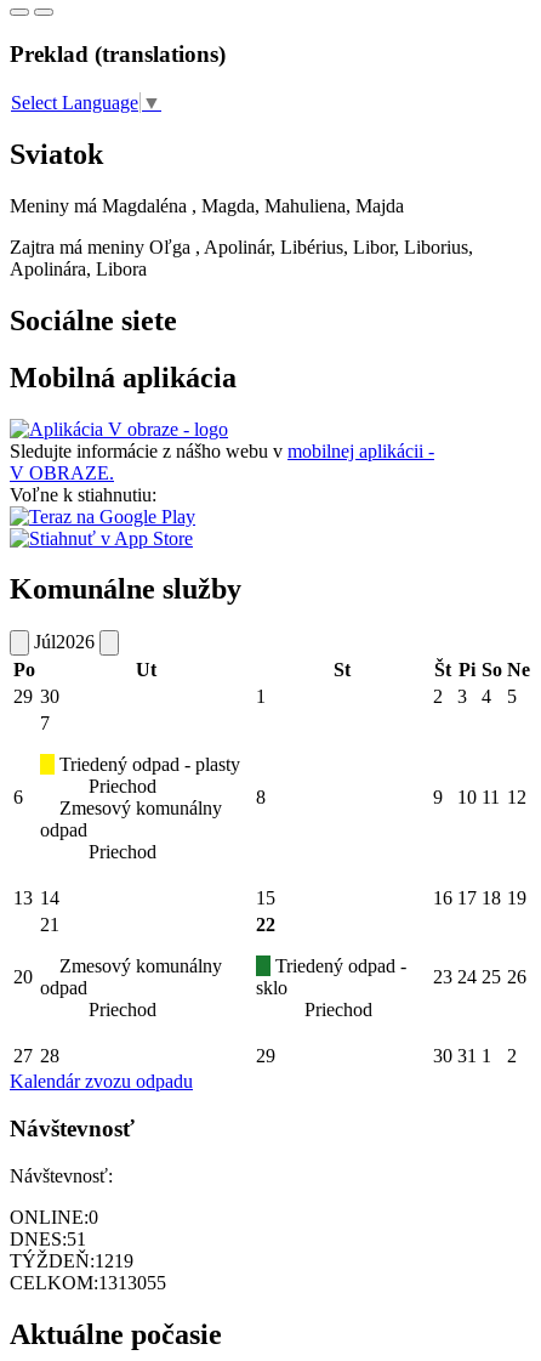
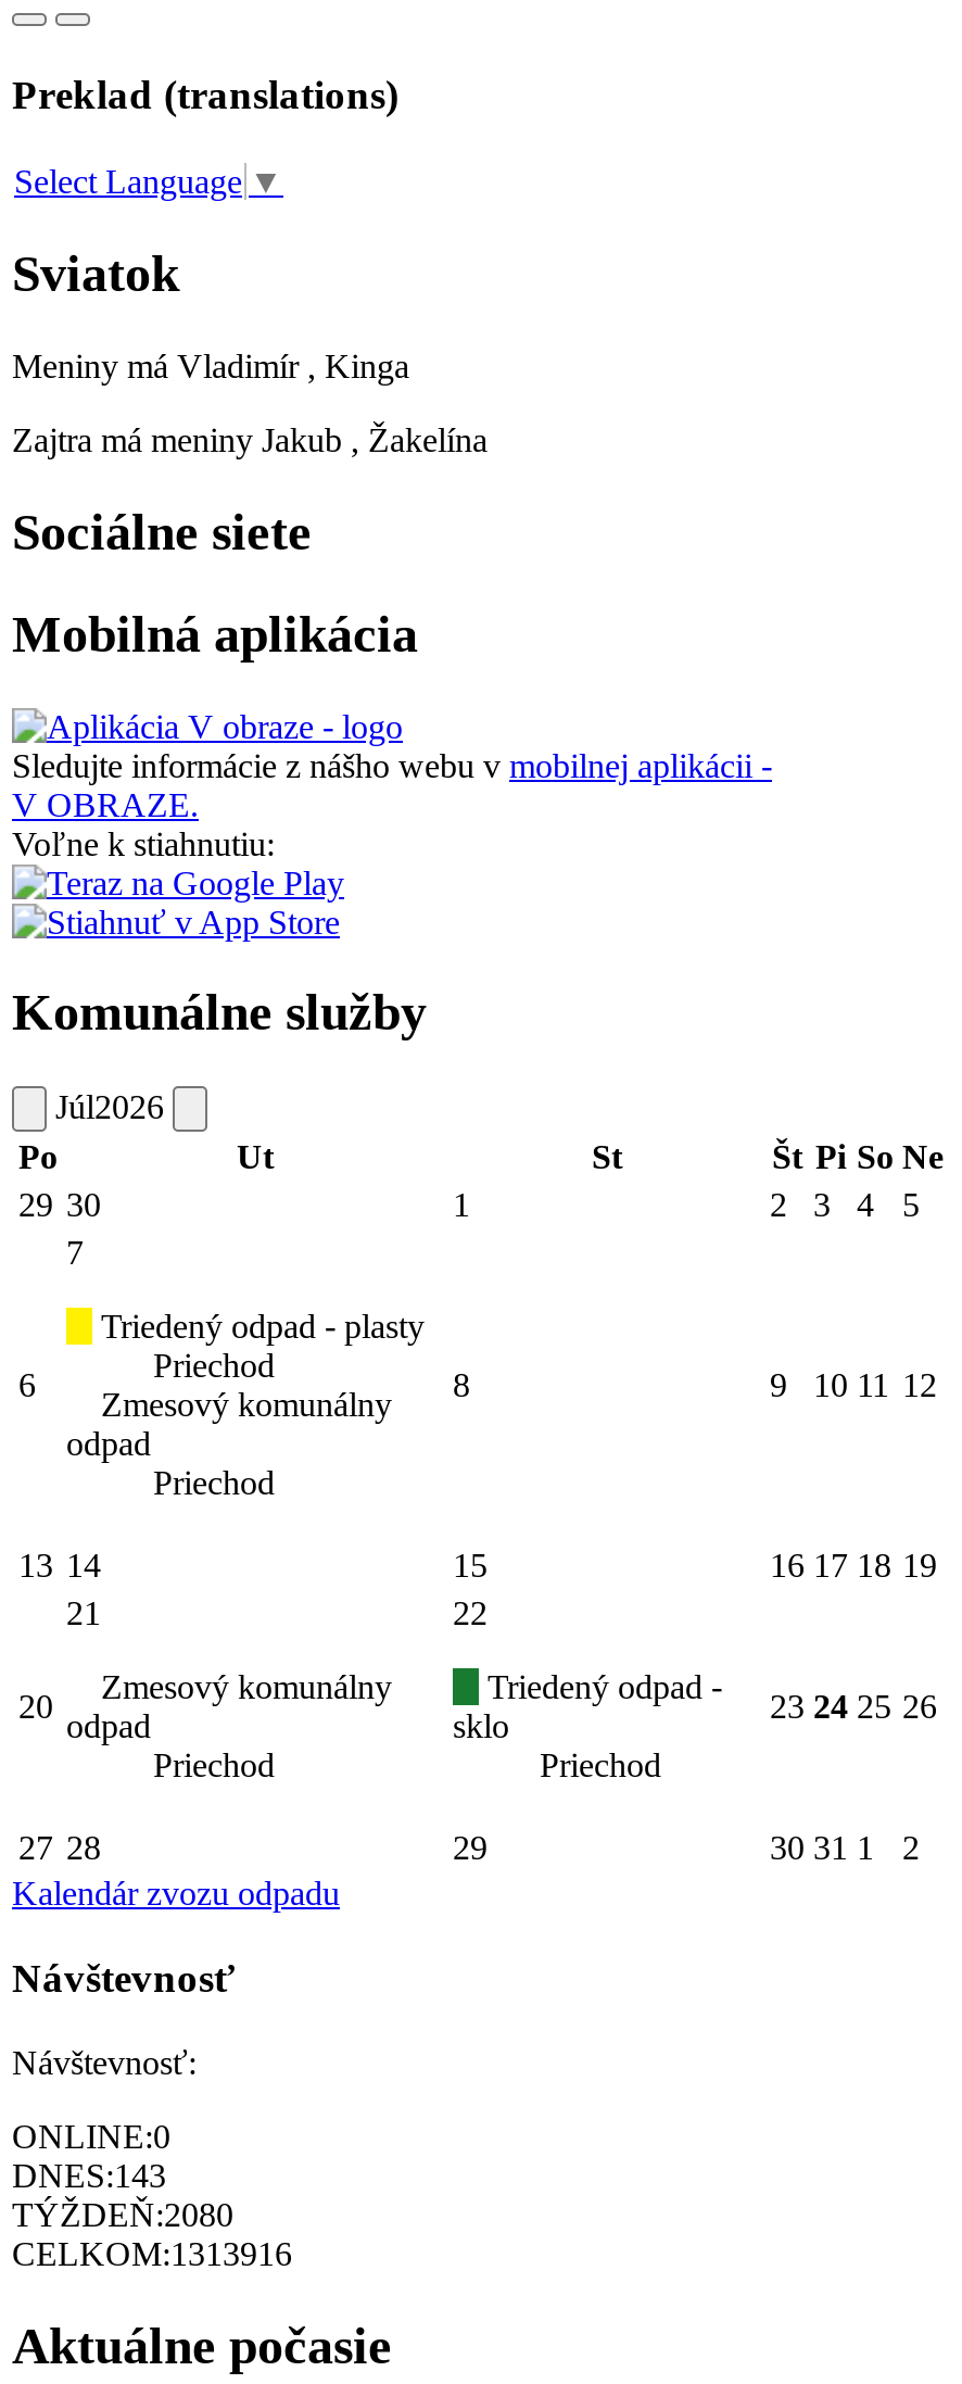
- Meniny má Magdaléna , Magda, Mahuliena, Majda
+ Meniny má Vladimír , Kinga

- Zajtra má meniny Oľga , Apolinár, Libérius, Libor, Liborius,
- Apolinára, Libora
+ Zajtra má meniny Jakub , Žakelína

- DNES:51
+ DNES:143

- TÝŽDEŇ:1219
+ TÝŽDEŇ:2080

- CELKOM:1313055
+ CELKOM:1313916
